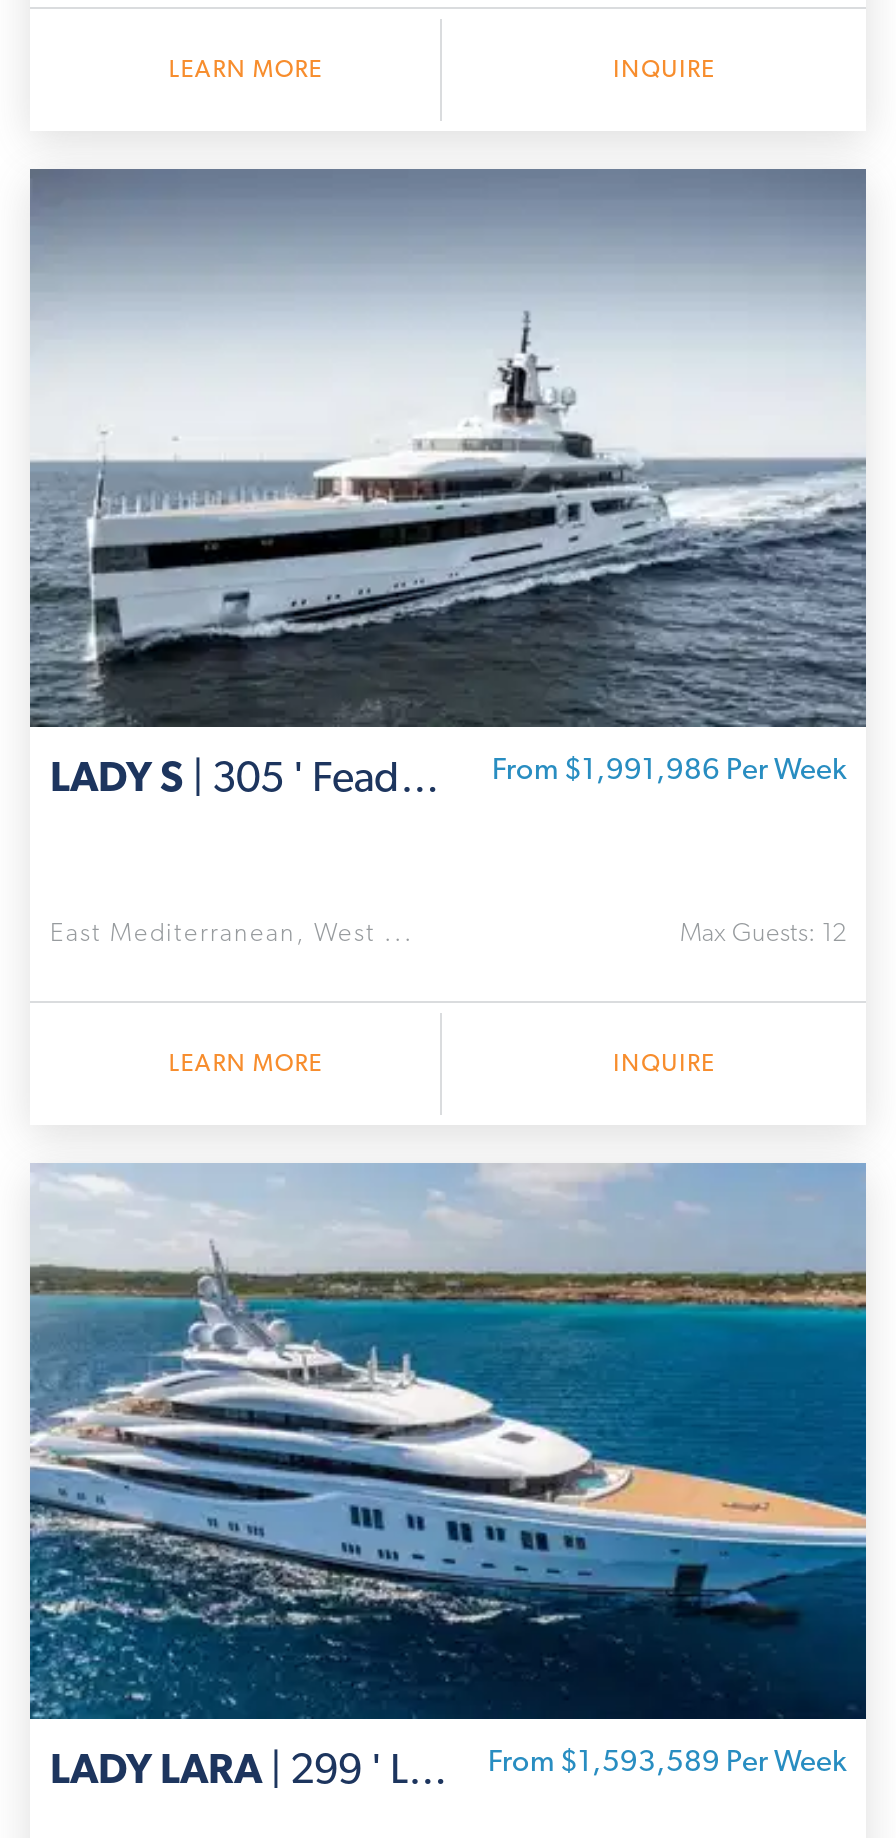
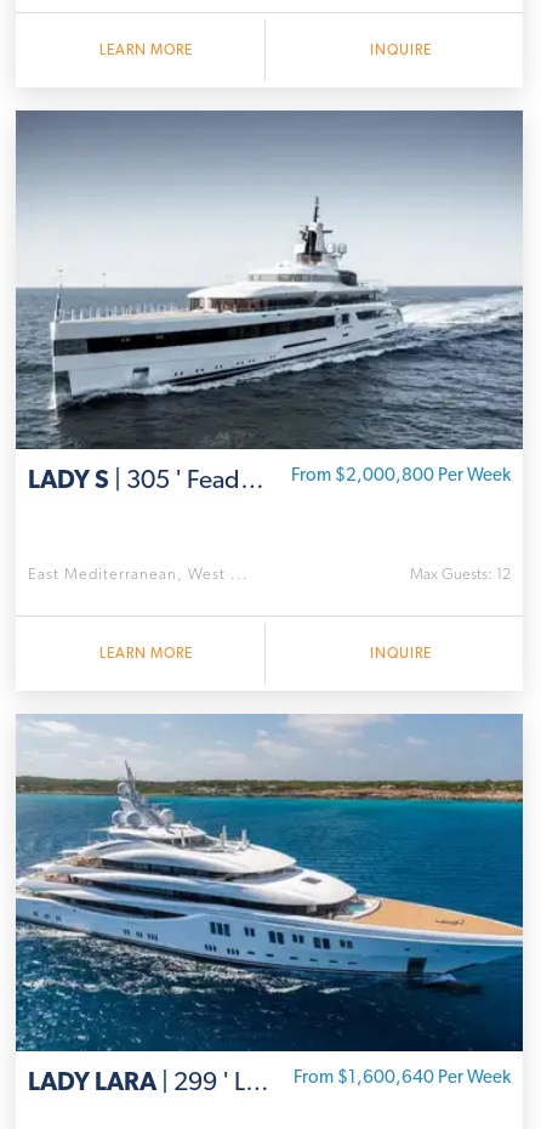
- From $1,991,986 Per Week
+ From $2,000,800 Per Week

- From $1,593,589 Per Week
+ From $1,600,640 Per Week
